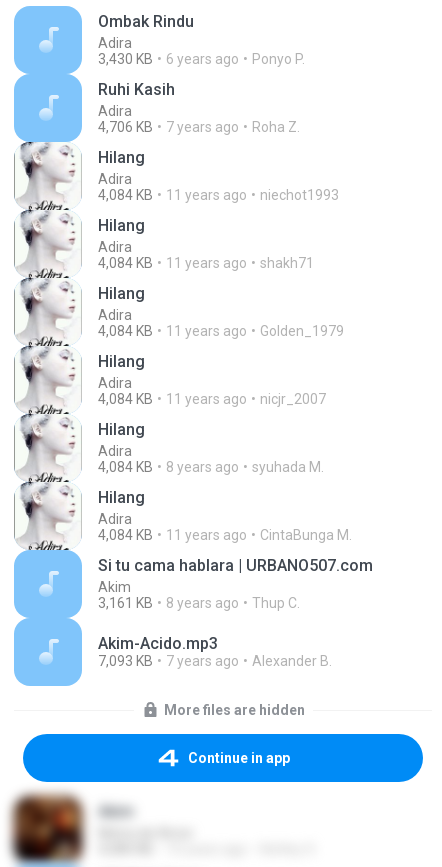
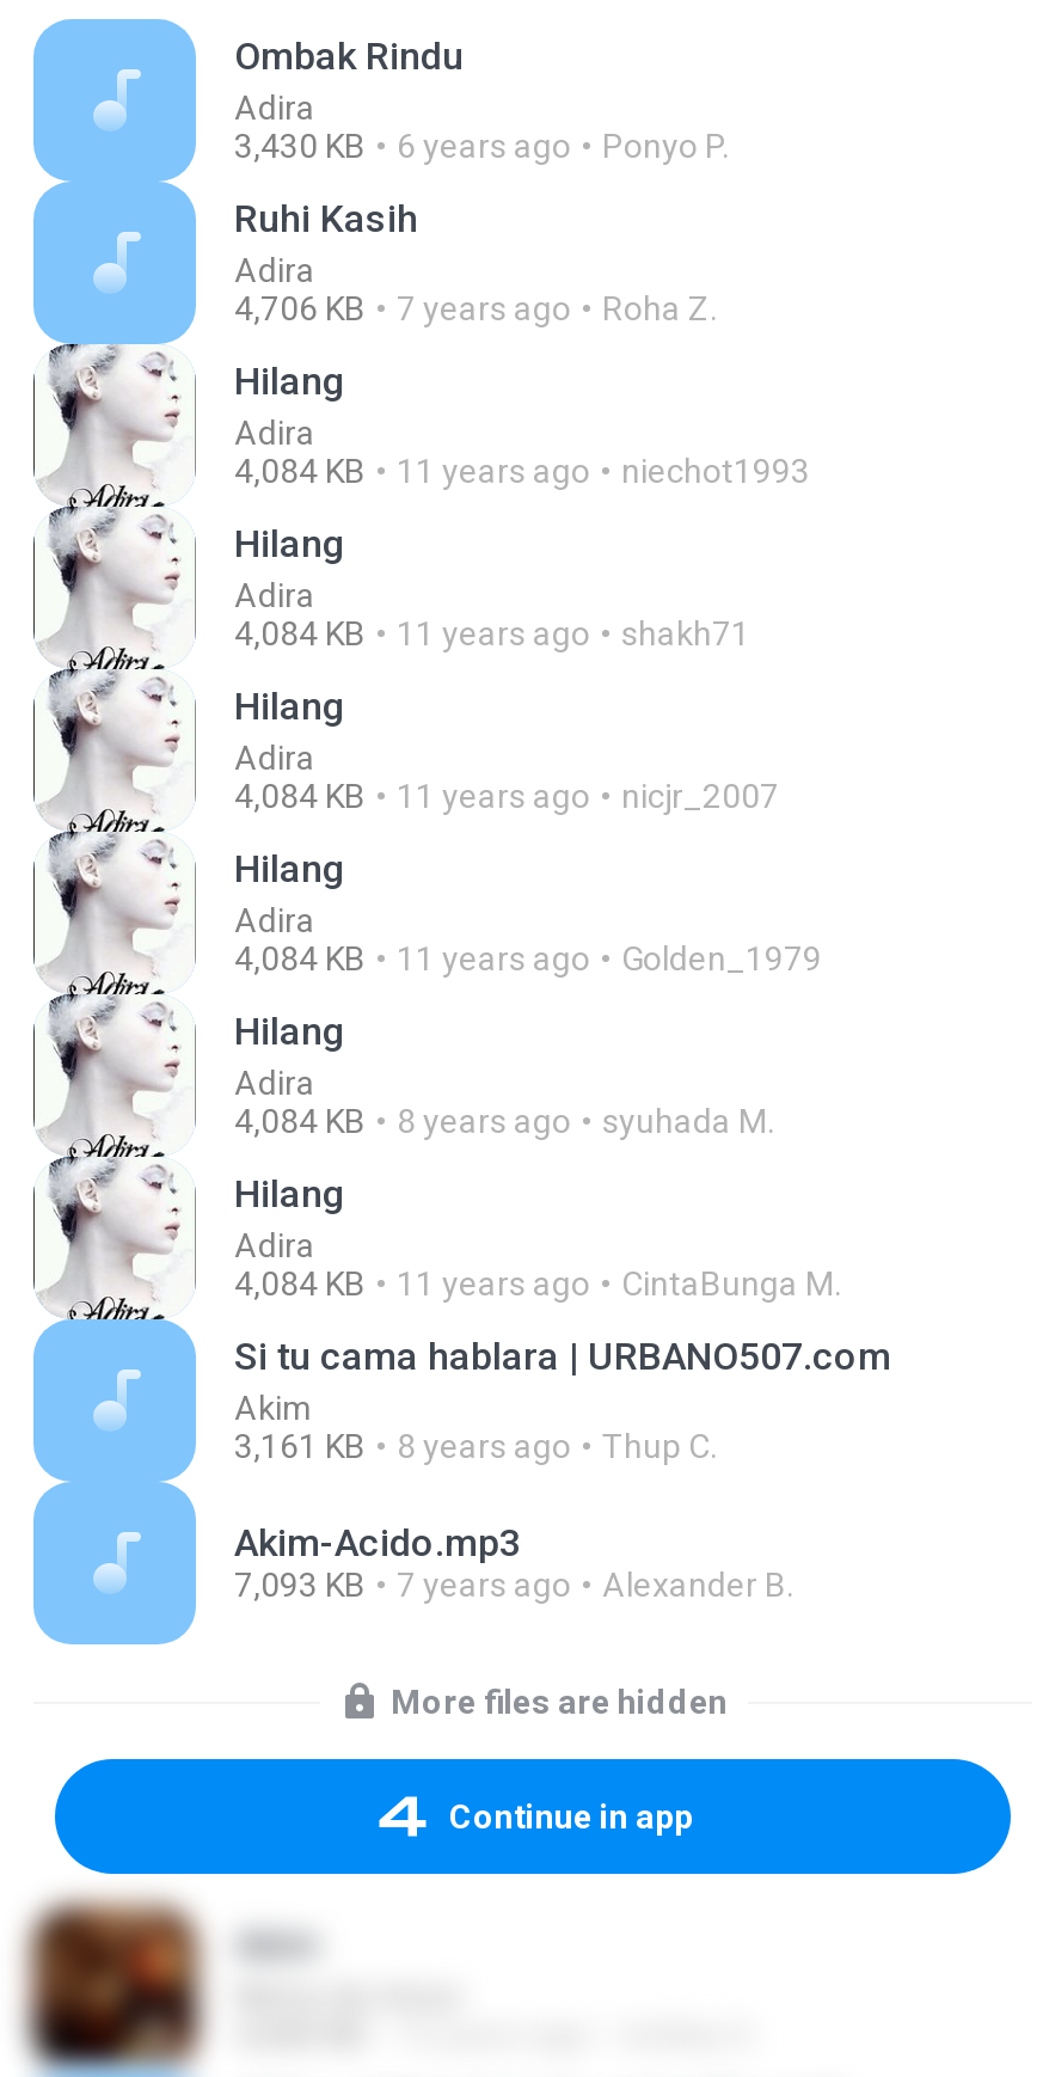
- 4,084 KB 11 years ago Golden_1979
+ 4,084 KB 11 years ago nicjr_2007

- 4,084 KB 11 years ago nicjr_2007
+ 4,084 KB 11 years ago Golden_1979
